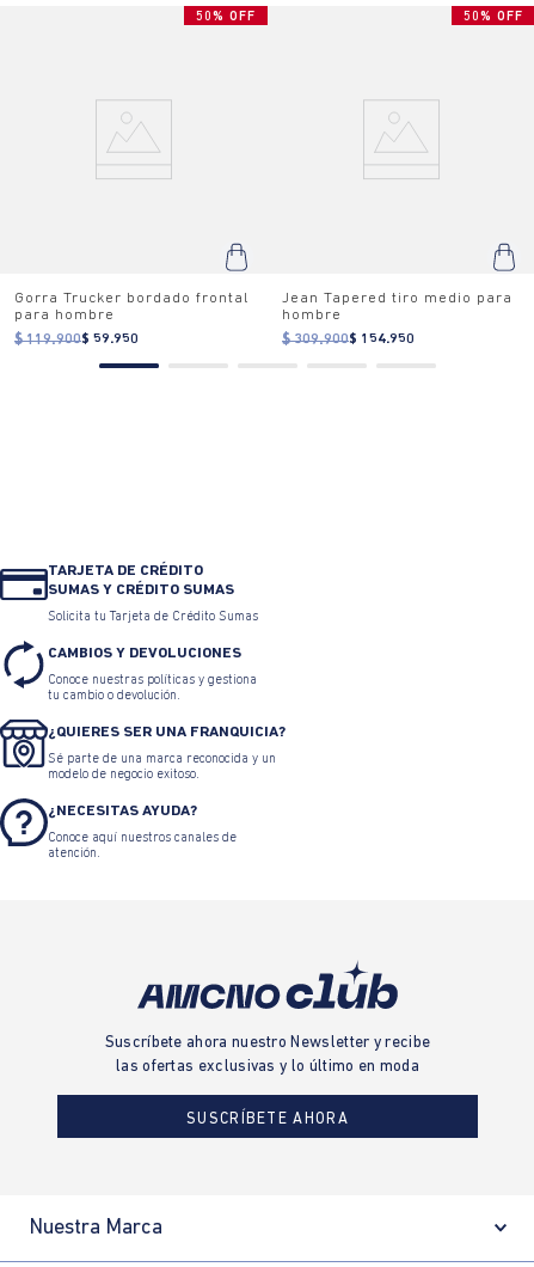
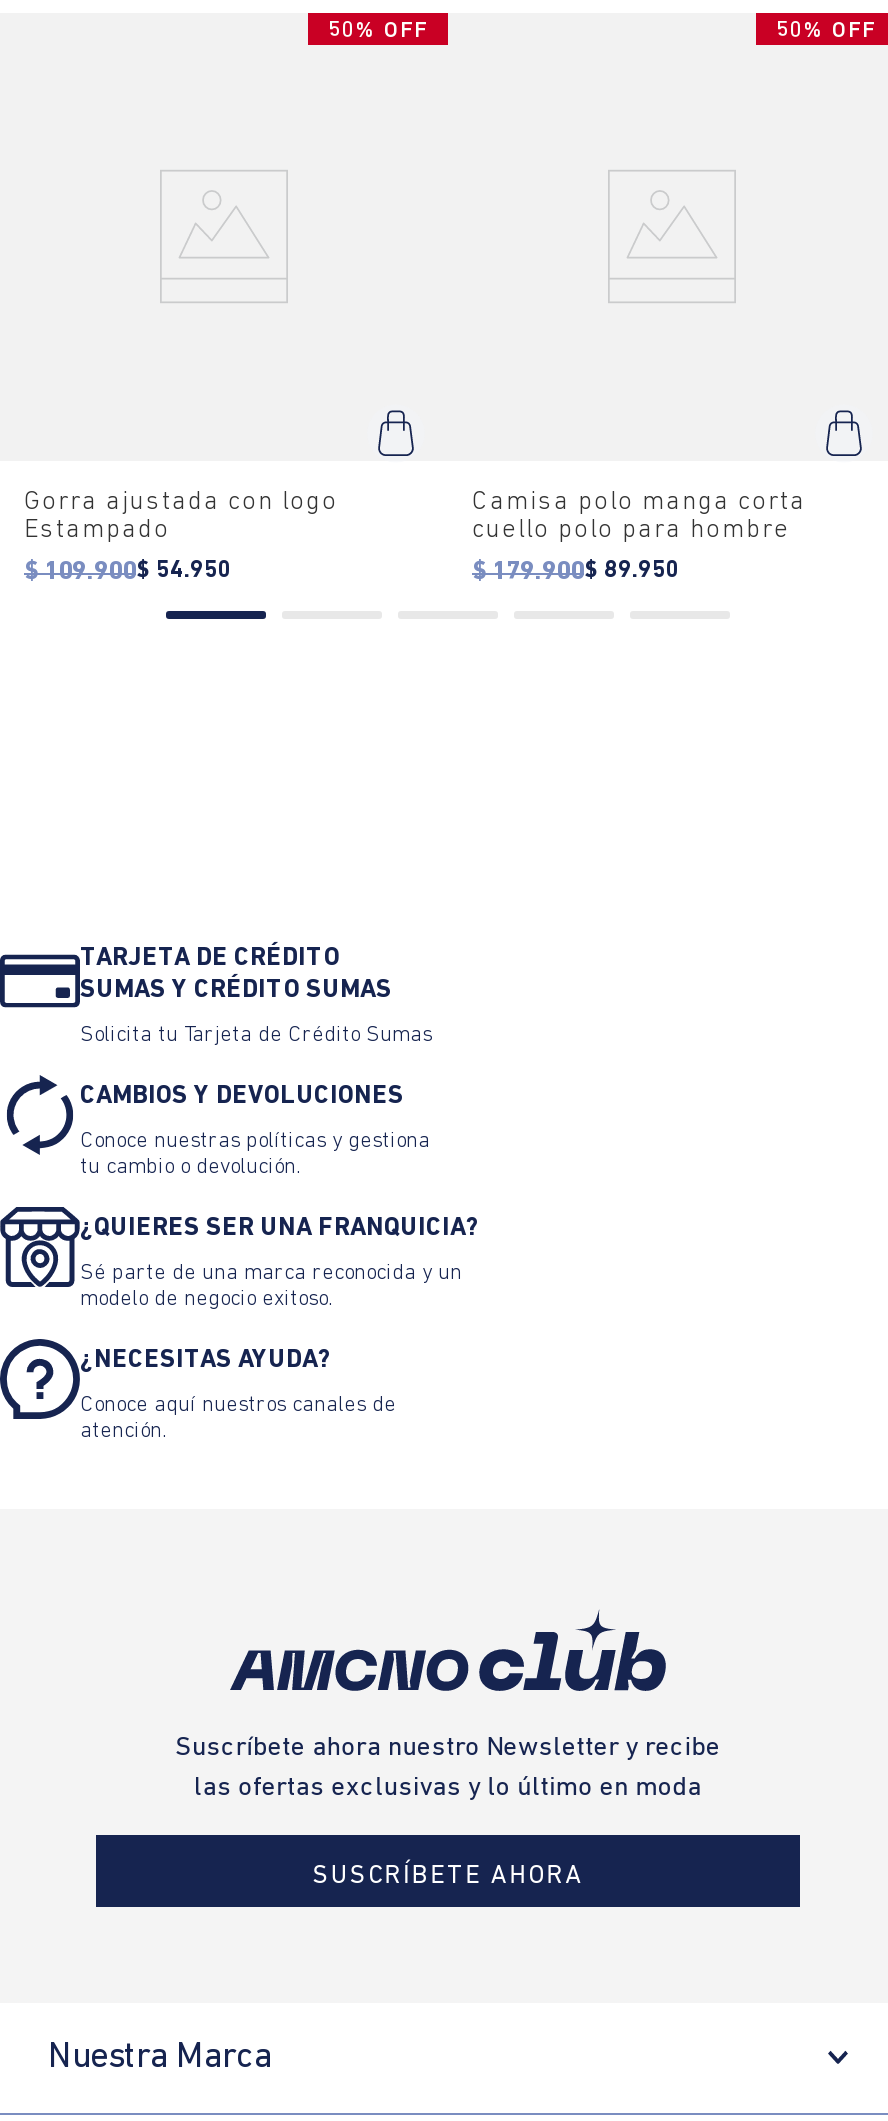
- Gorra Trucker bordado frontal
- para hombre
+ Gorra ajustada con logo
+ Estampado

- Jean Tapered tiro medio para
- hombre
+ Camisa polo manga corta
+ cuello polo para hombre

- $ 119.900$ 59.950
+ $ 109.900$ 54.950

- $ 309.900$ 154.950
+ $ 179.900$ 89.950
